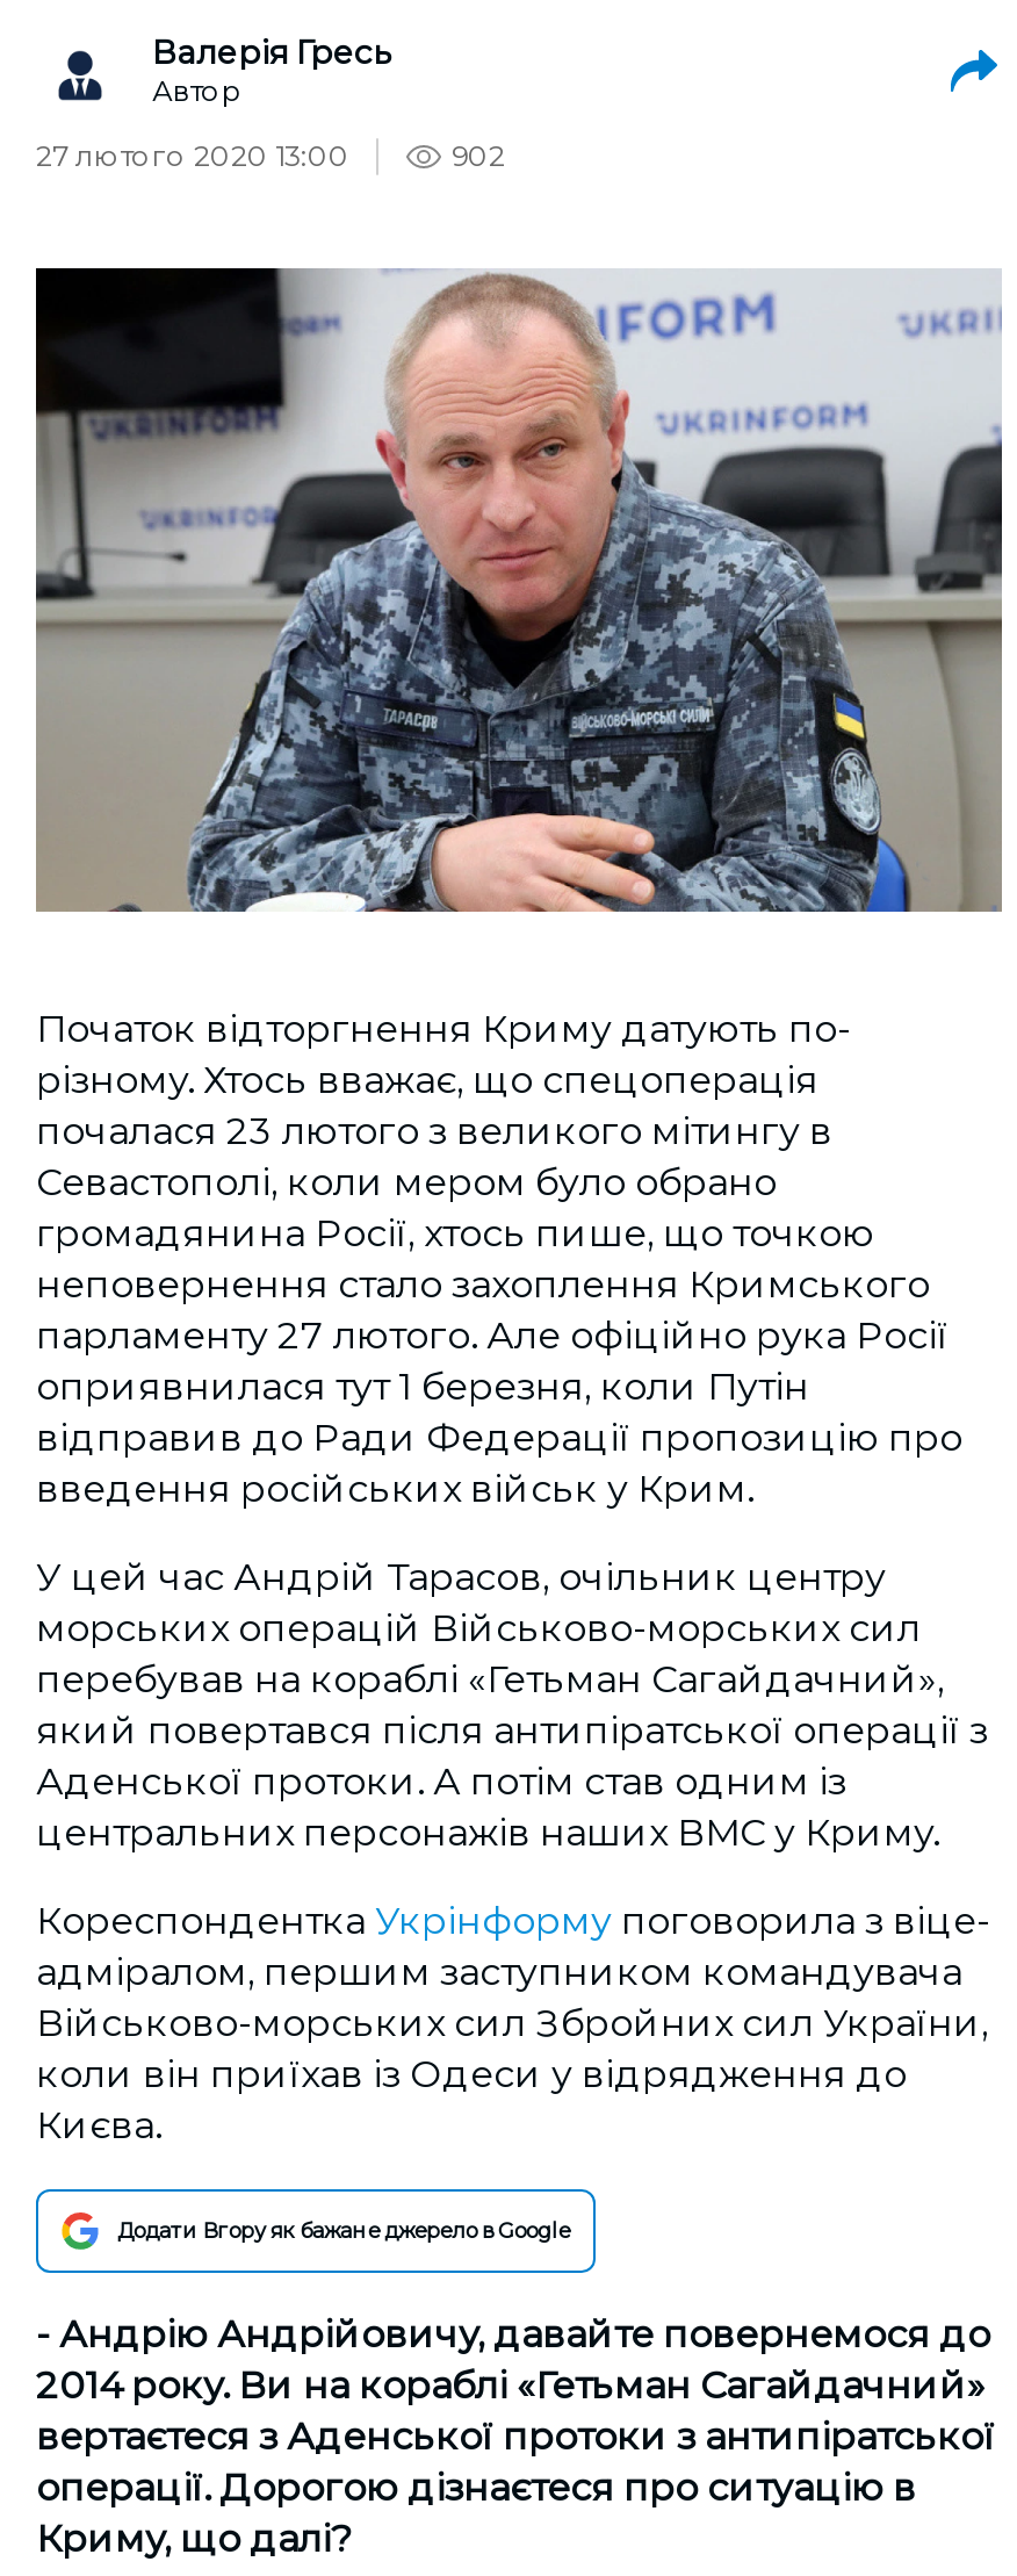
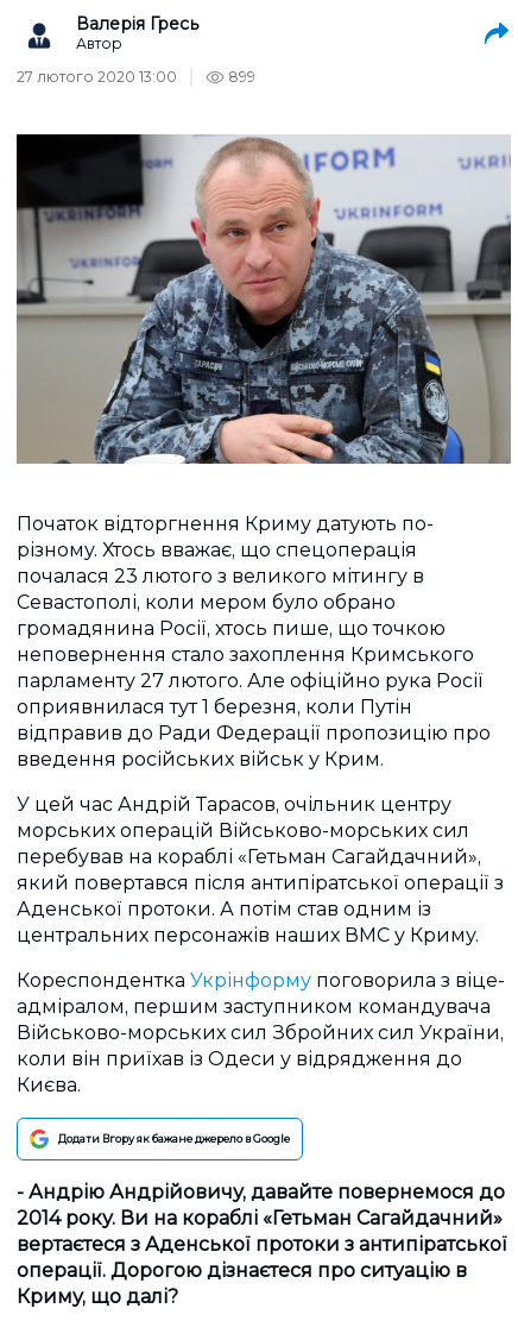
- 902
+ 899
